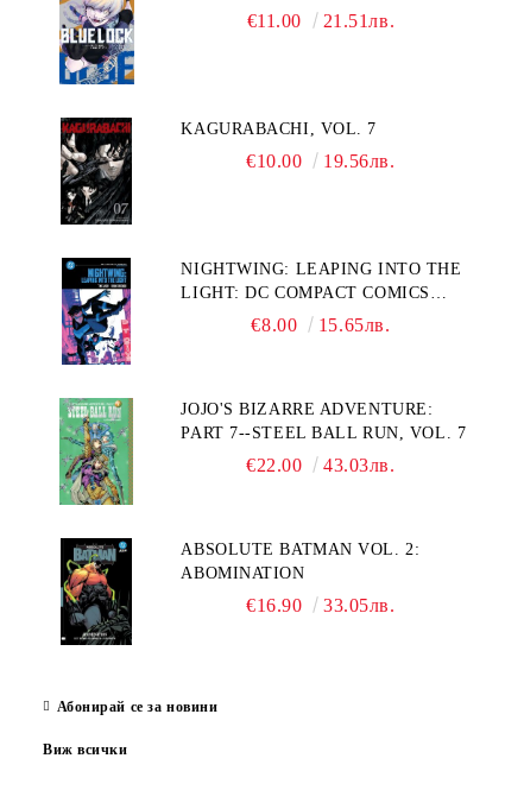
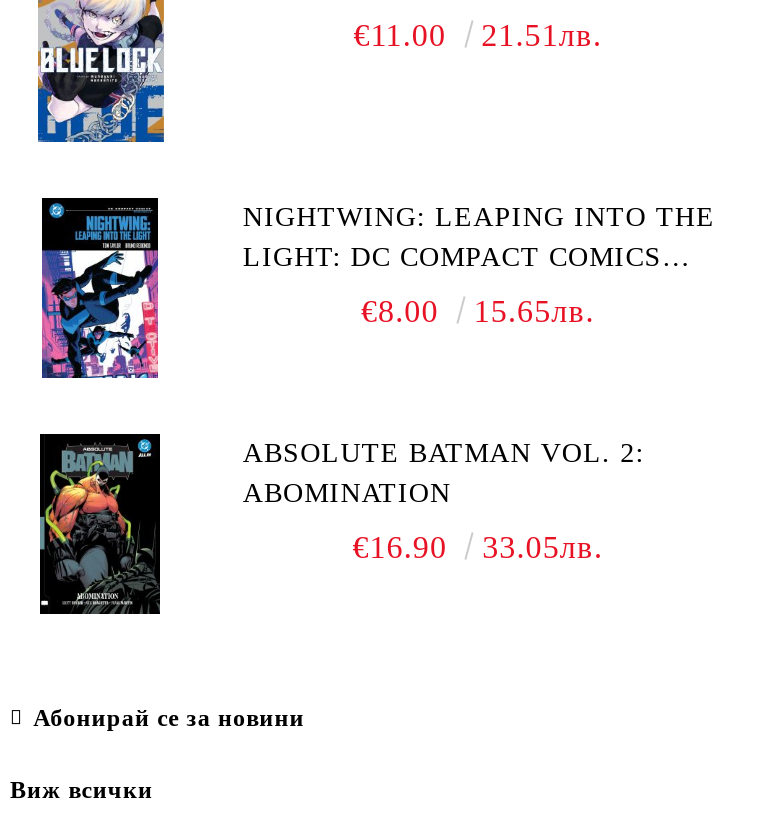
- [image]

- KAGURABACHI, VOL. 7
- €10.00
- 19.56лв.

- [image]
- JOJO'S BIZARRE ADVENTURE:
- PART 7--STEEL BALL RUN, VOL. 7
- €22.00
- 43.03лв.
